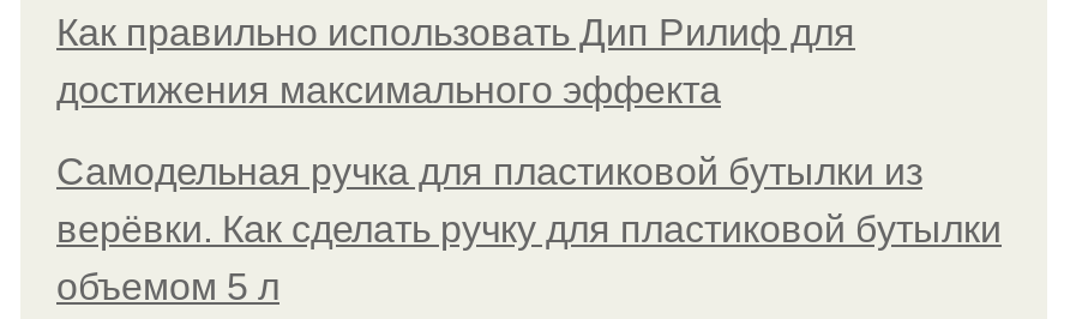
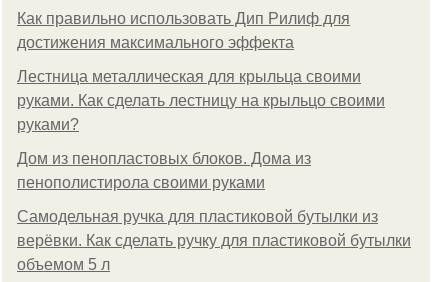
+ Лестница металлическая для крыльца своими
+ руками. Как сделать лестницу на крыльцо своими
+ руками?
+ Дом из пенопластовых блоков. Дома из
+ пенополистирола своими руками
